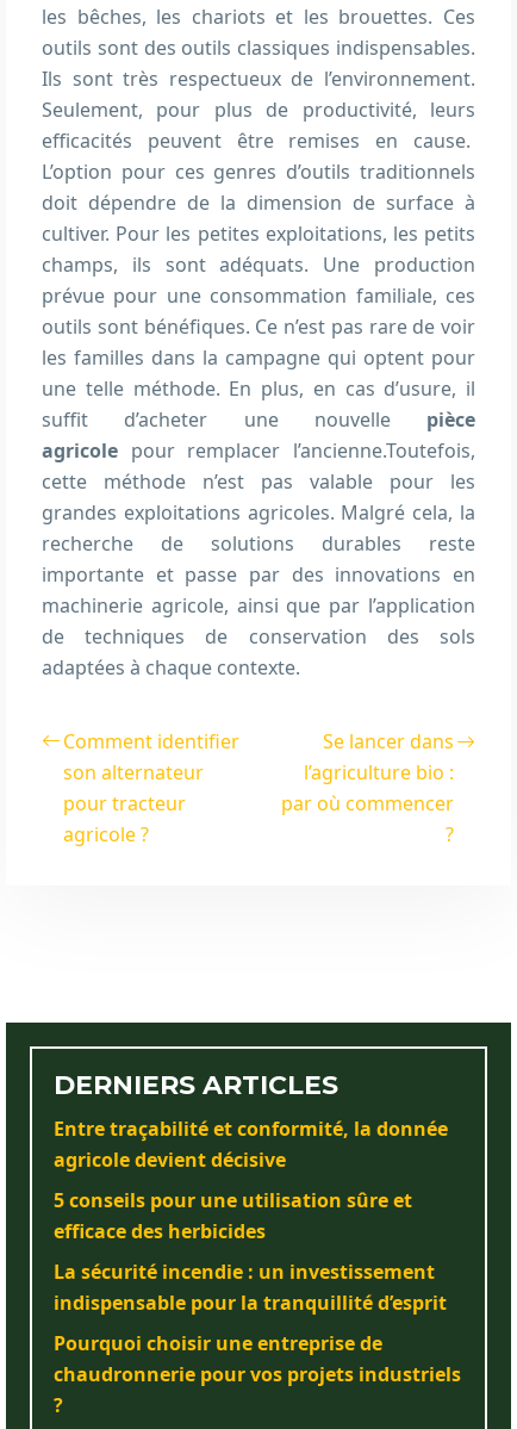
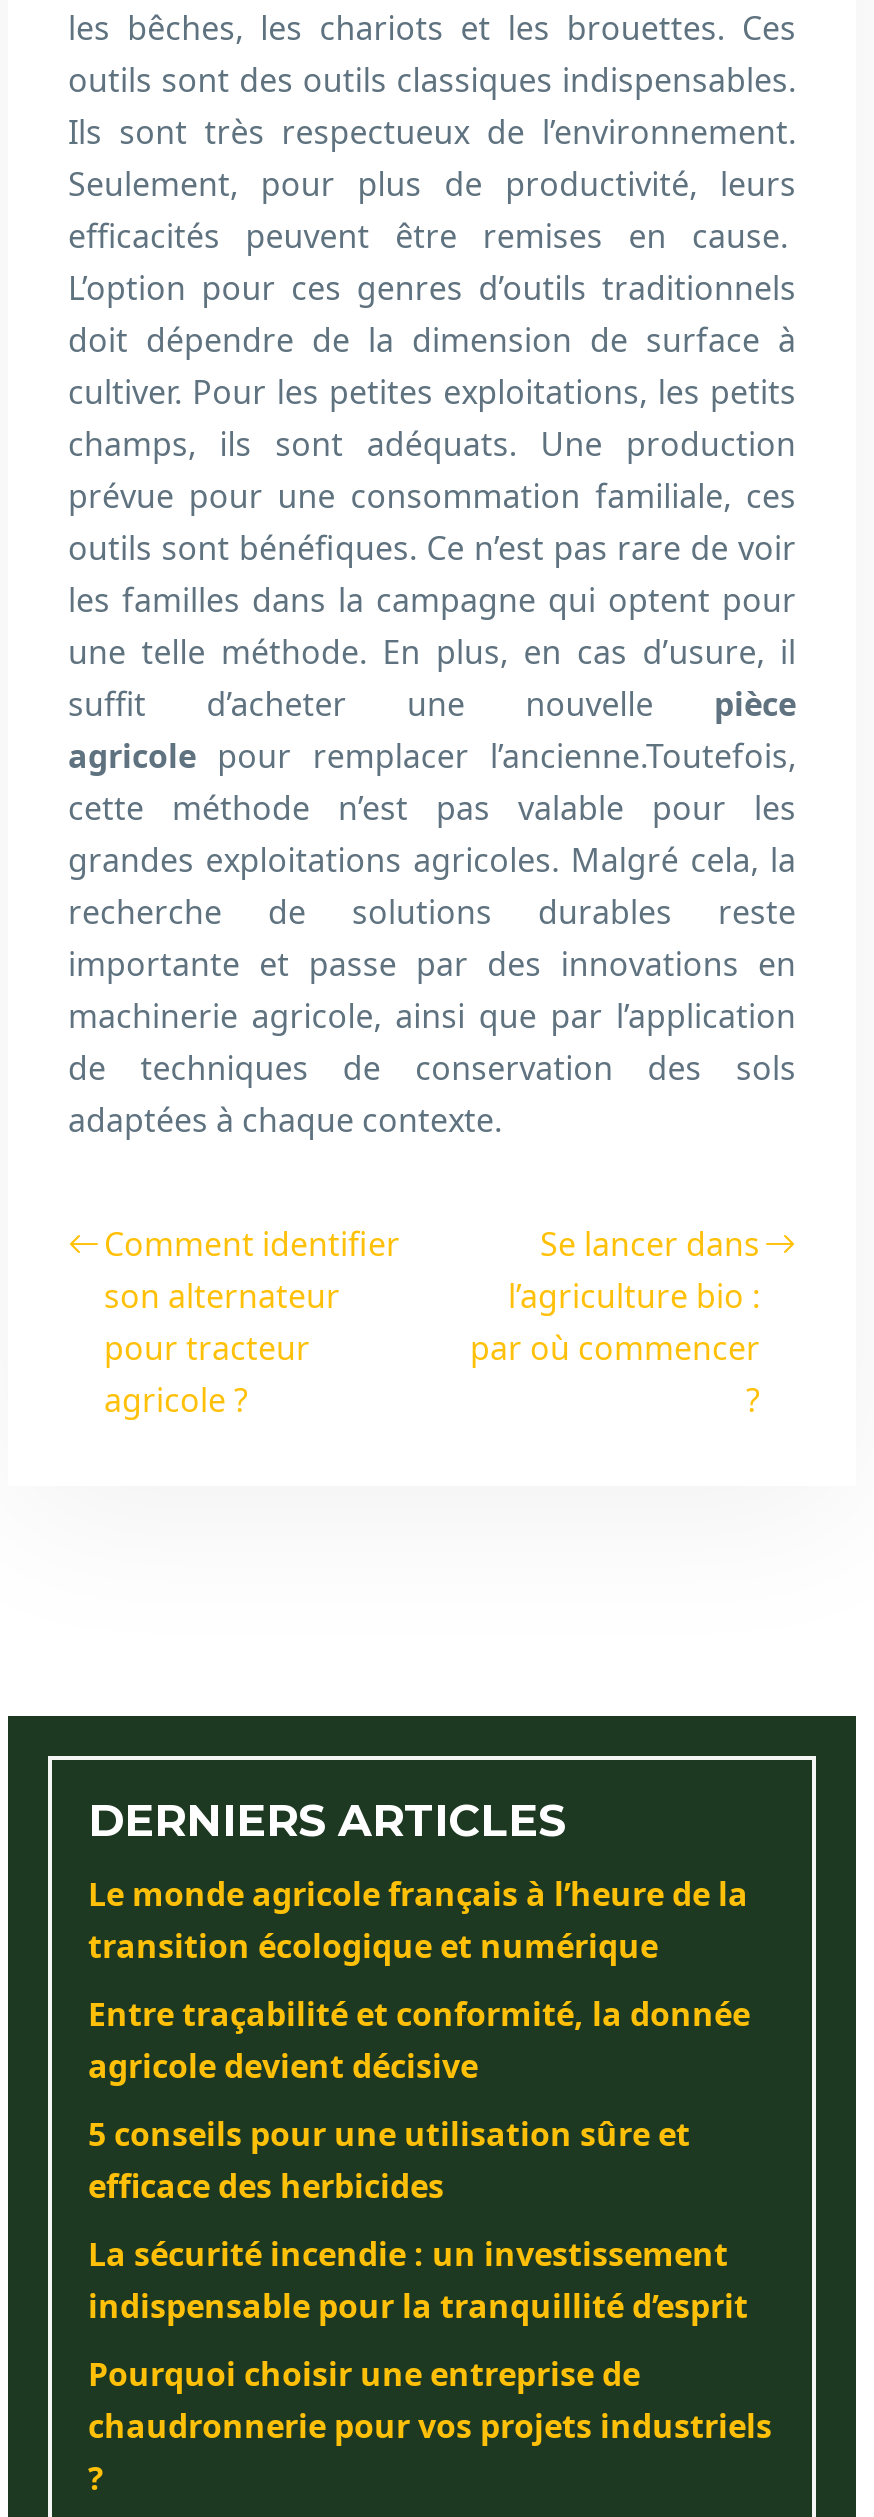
+ Le monde agricole français à l’heure de la
+ transition écologique et numérique
